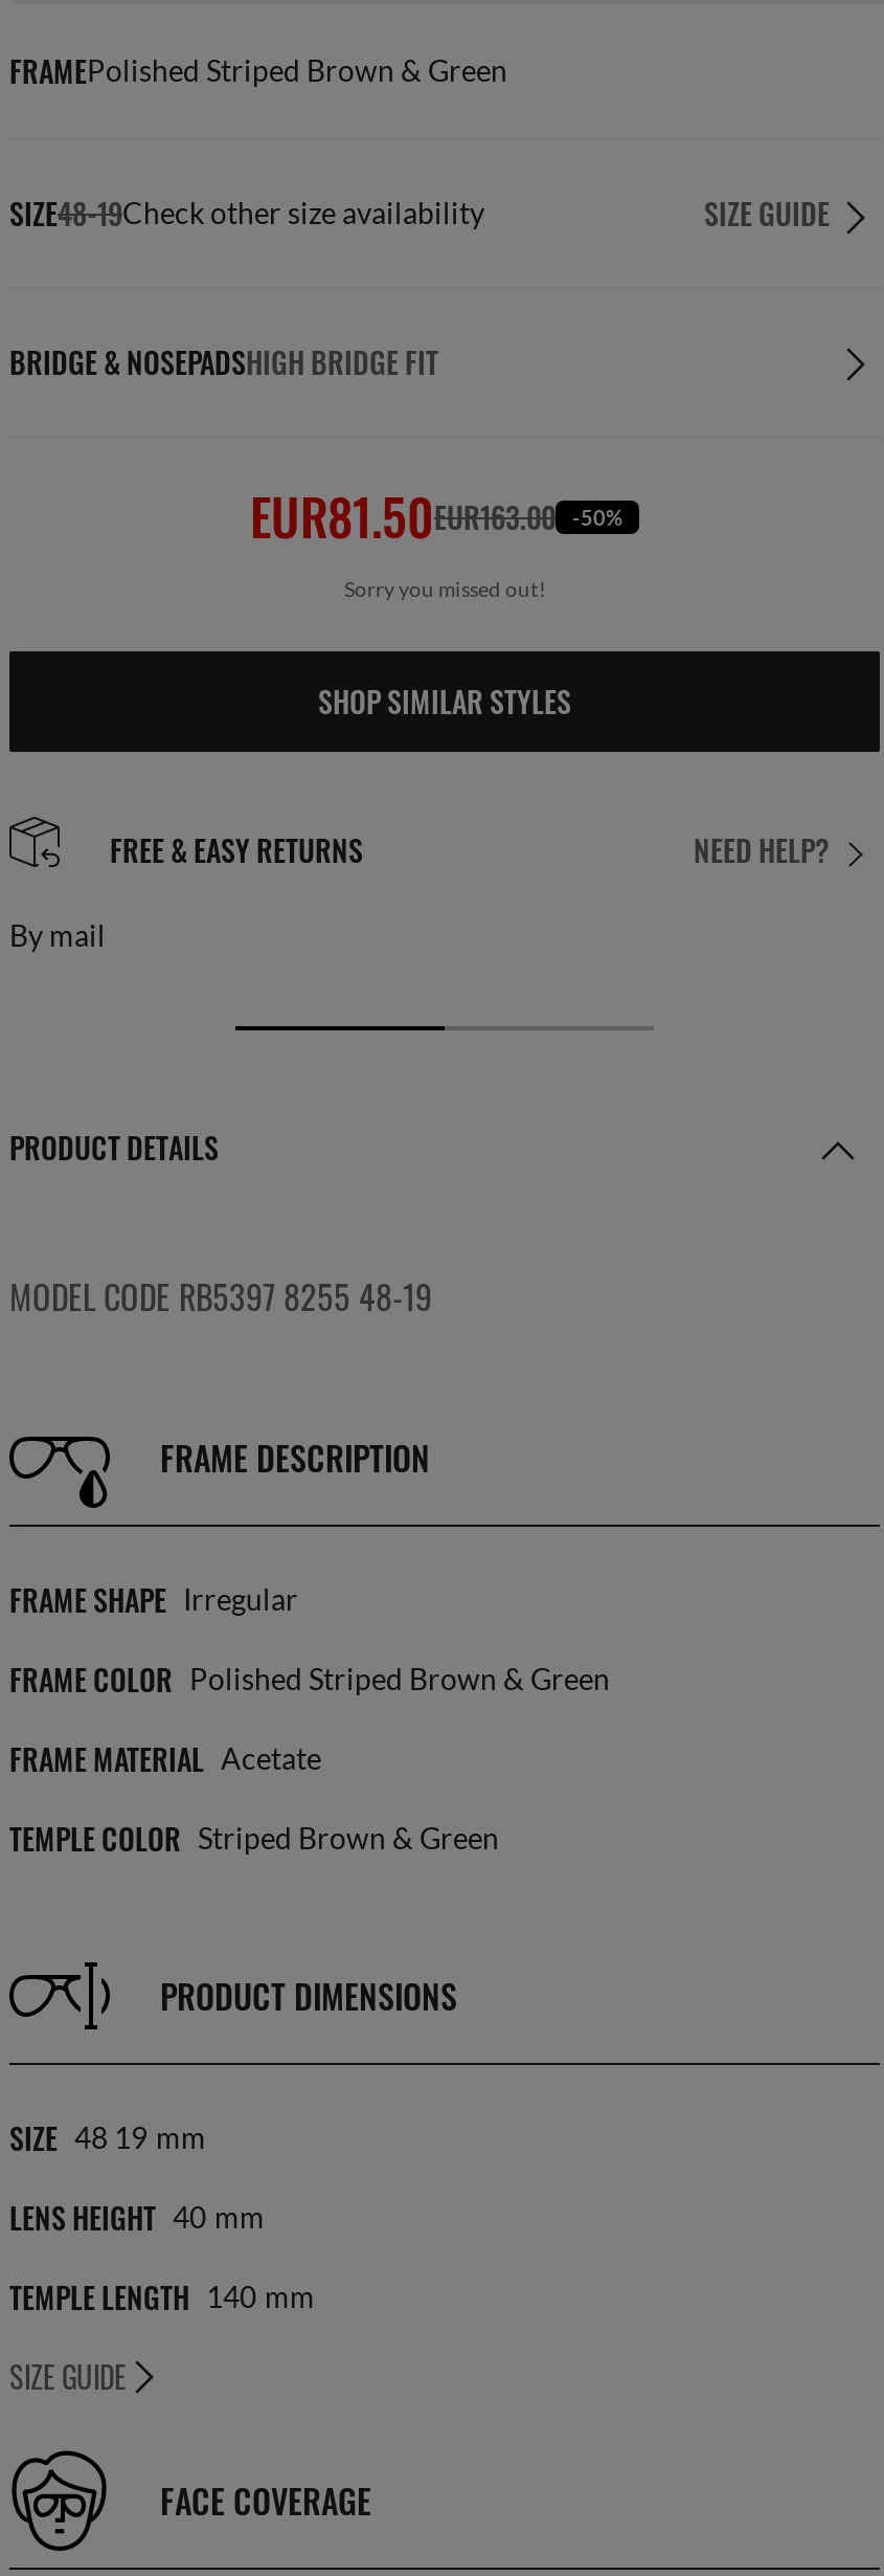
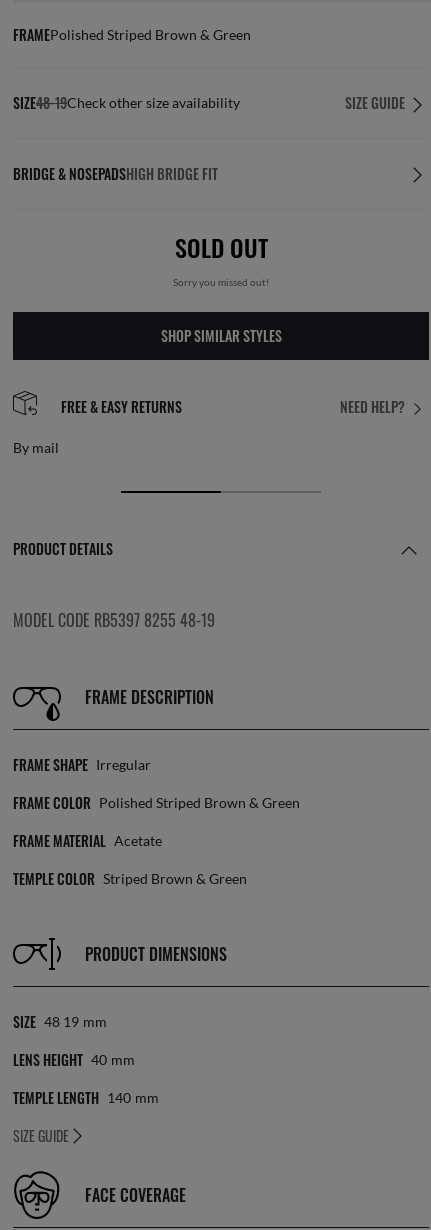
- EUR81.50EUR163.00
- -50%
+ SOLD OUT
